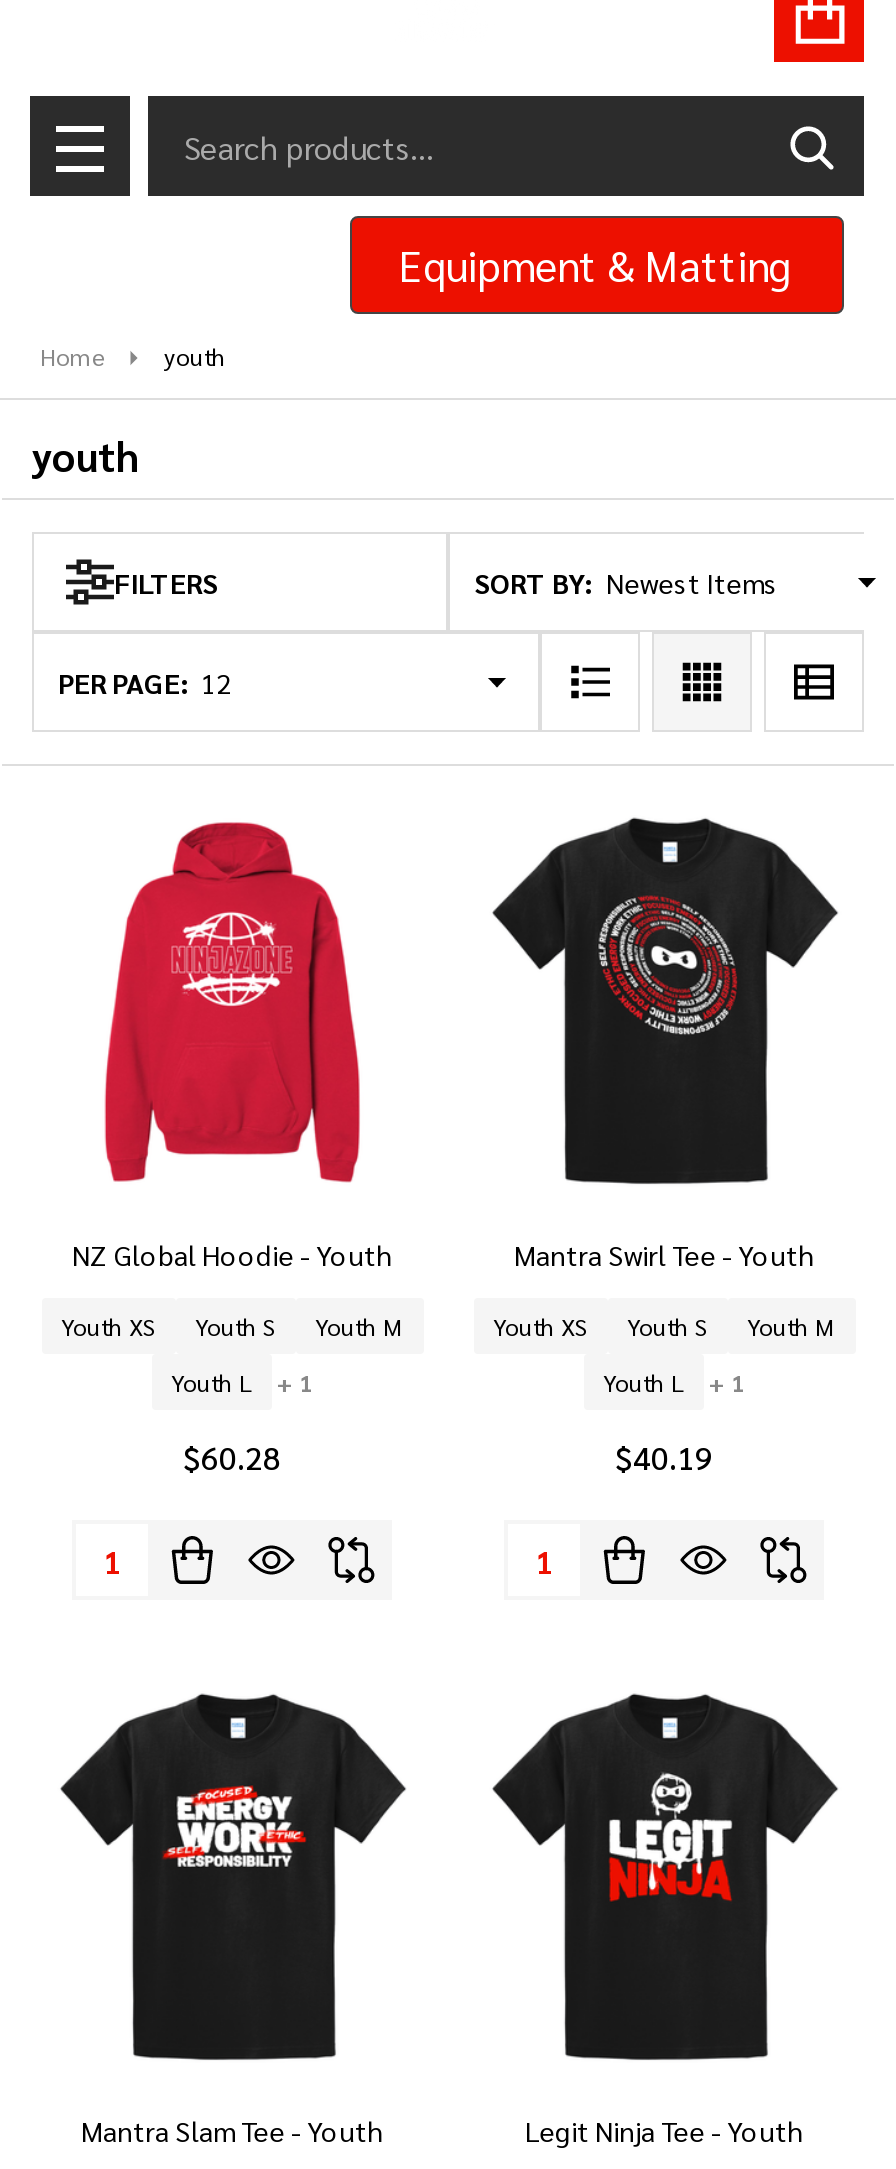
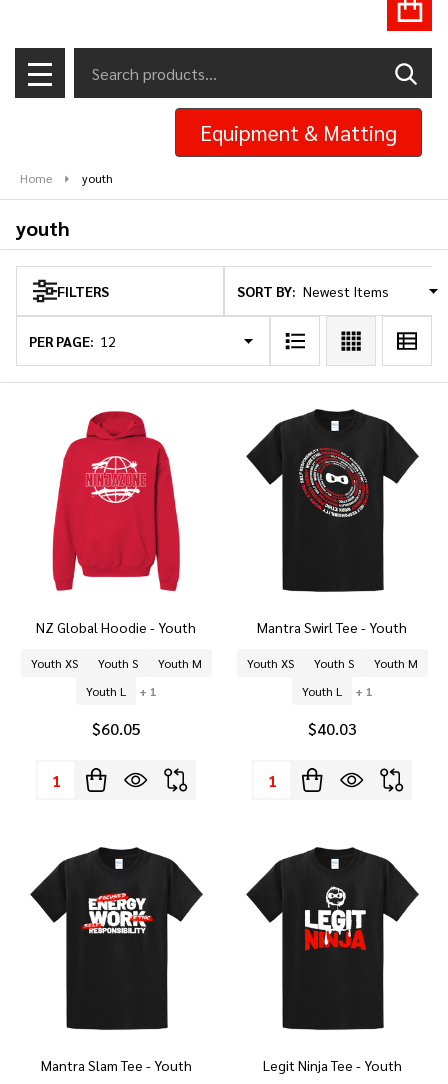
- $60.28
+ $60.05

- $40.19
+ $40.03
